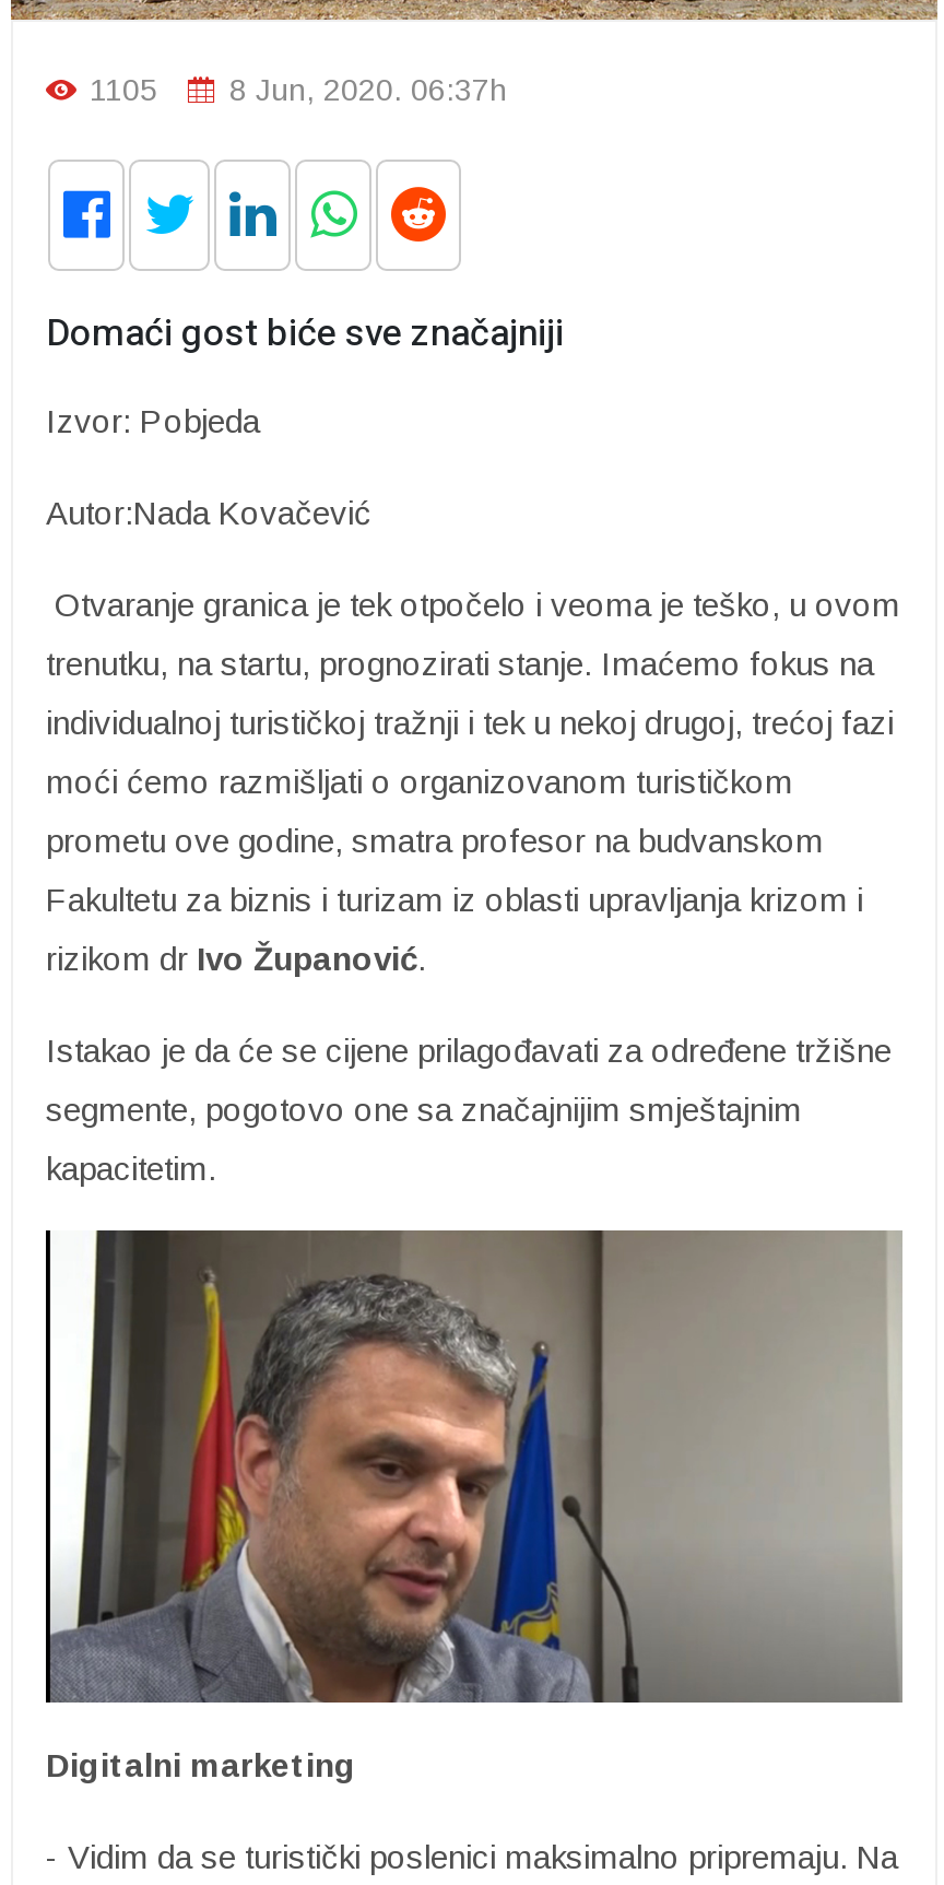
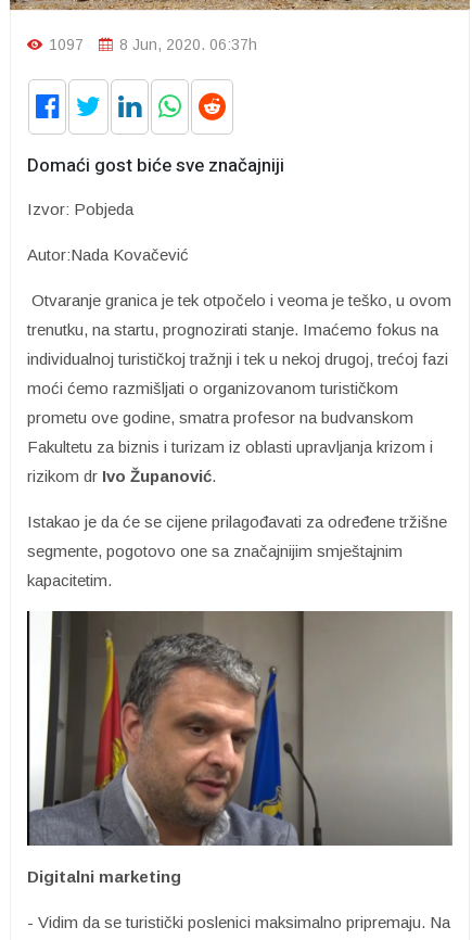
- 1105 8 Jun, 2020. 06:37h
+ 1097 8 Jun, 2020. 06:37h
